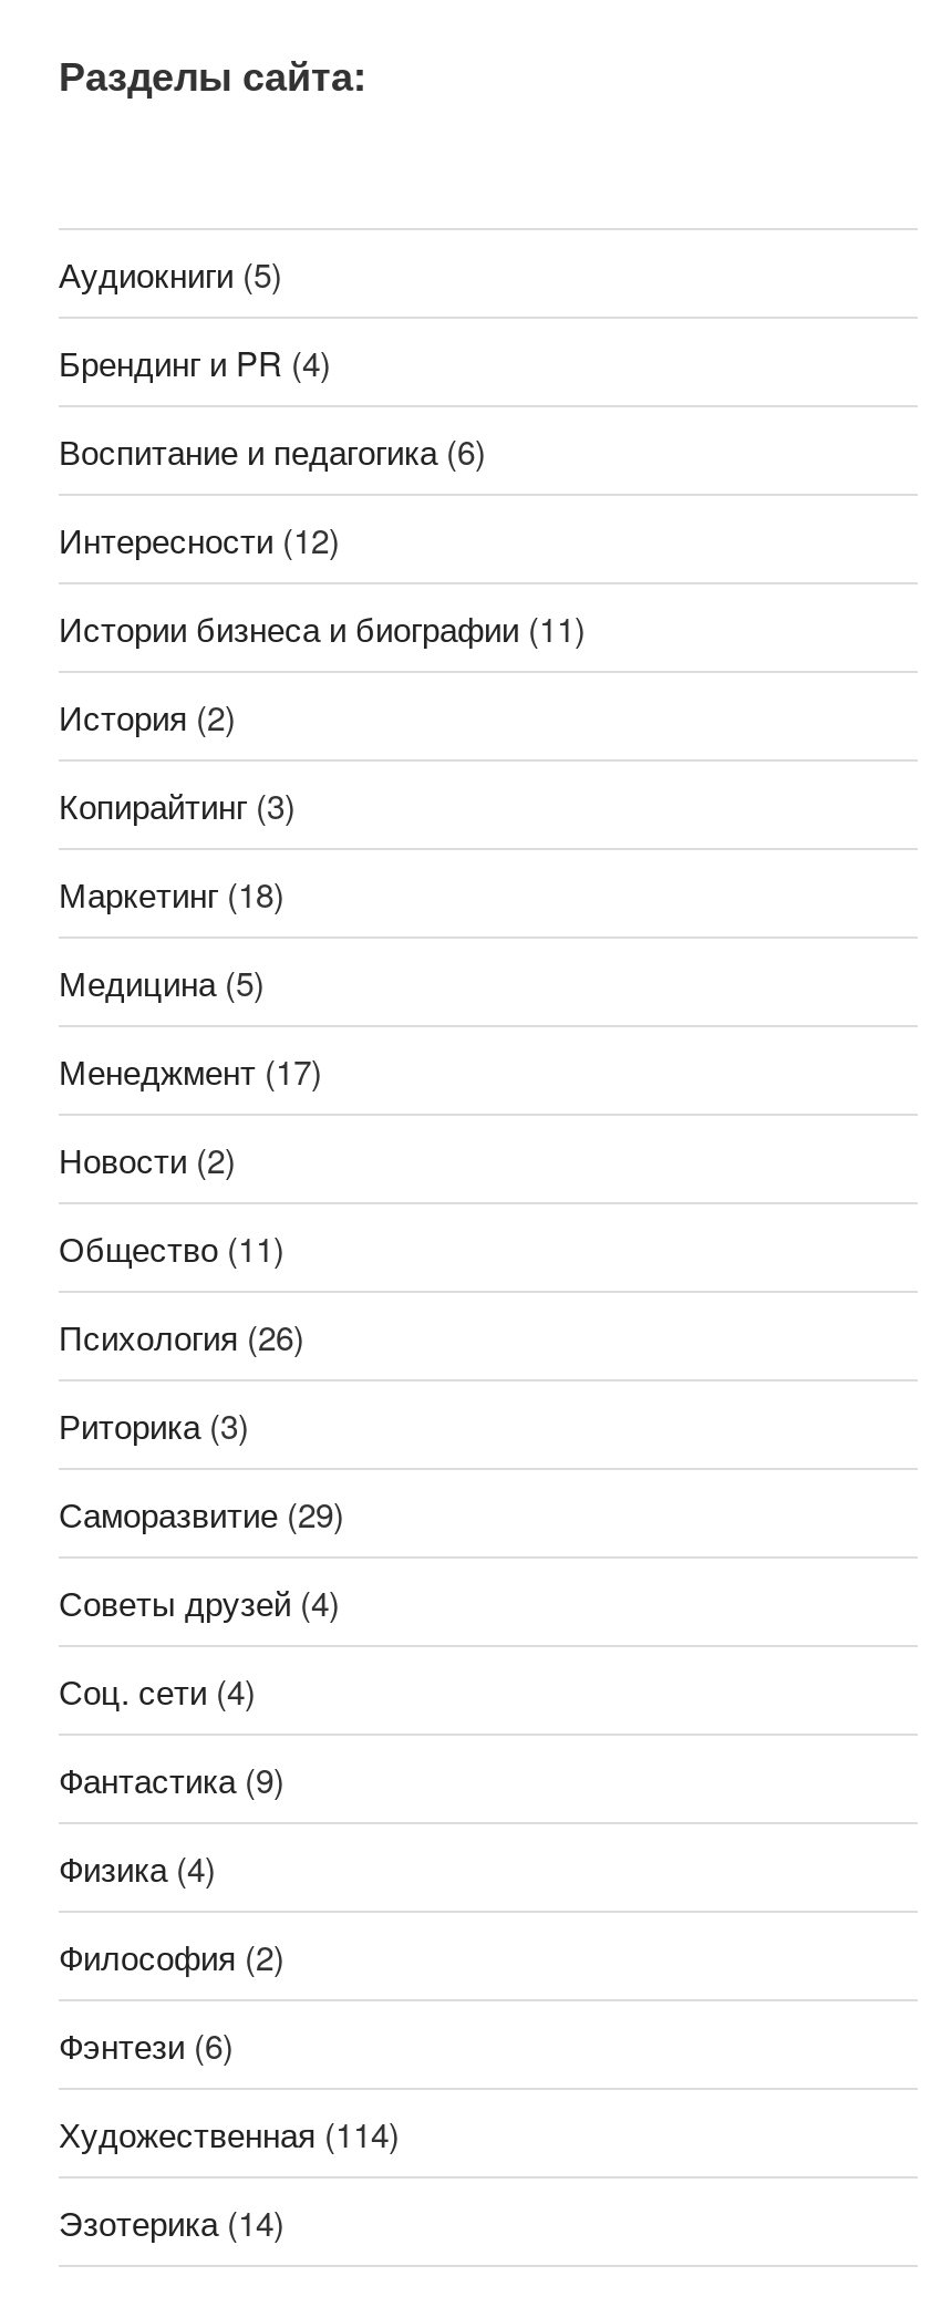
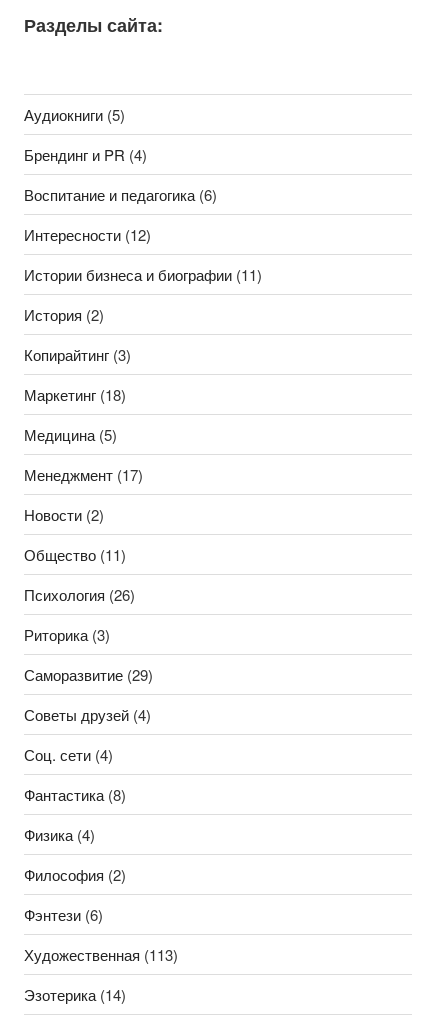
- Фантастика (9)
+ Фантастика (8)

- Художественная (114)
+ Художественная (113)
